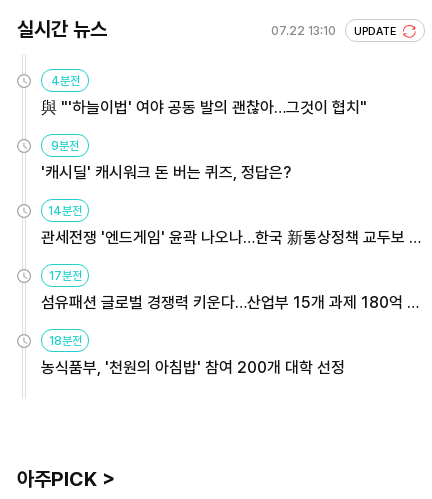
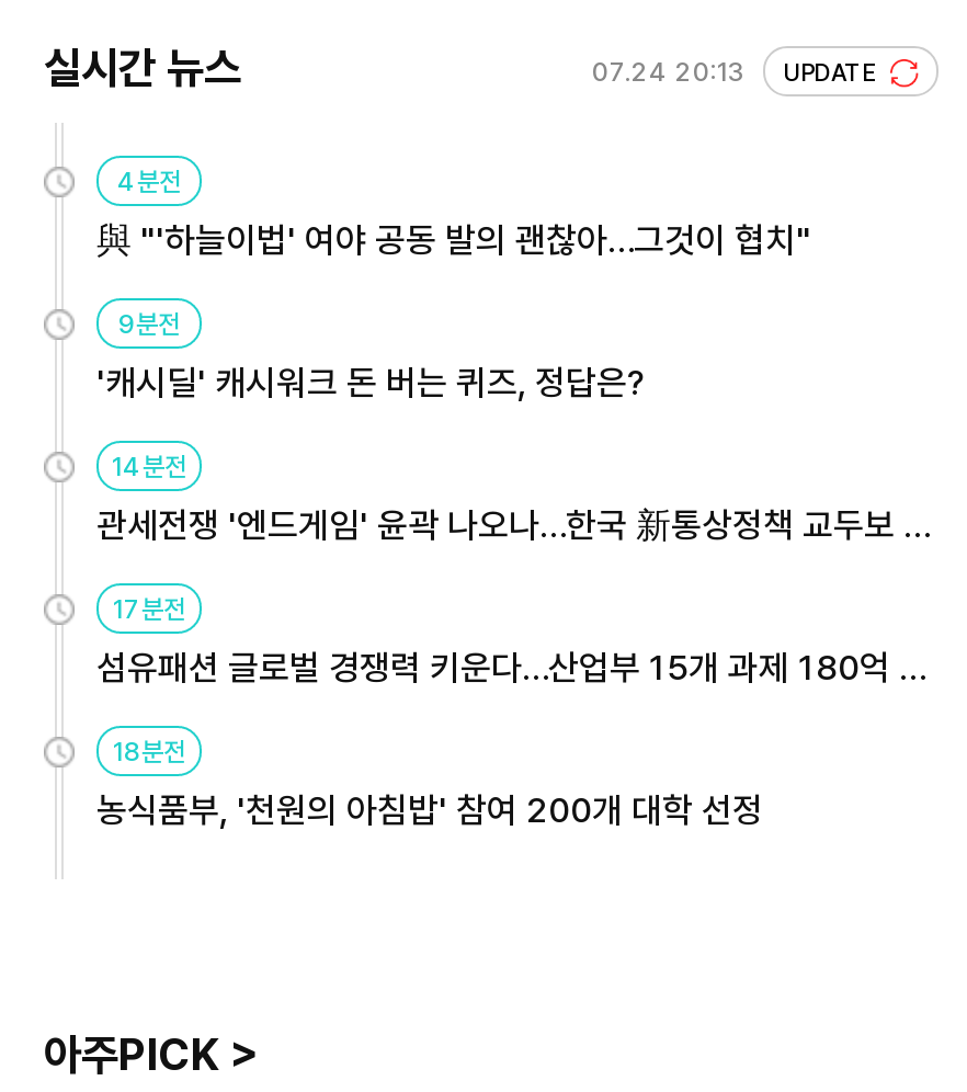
- 07.22 13:10 UPDATE
+ 07.24 20:13 UPDATE
